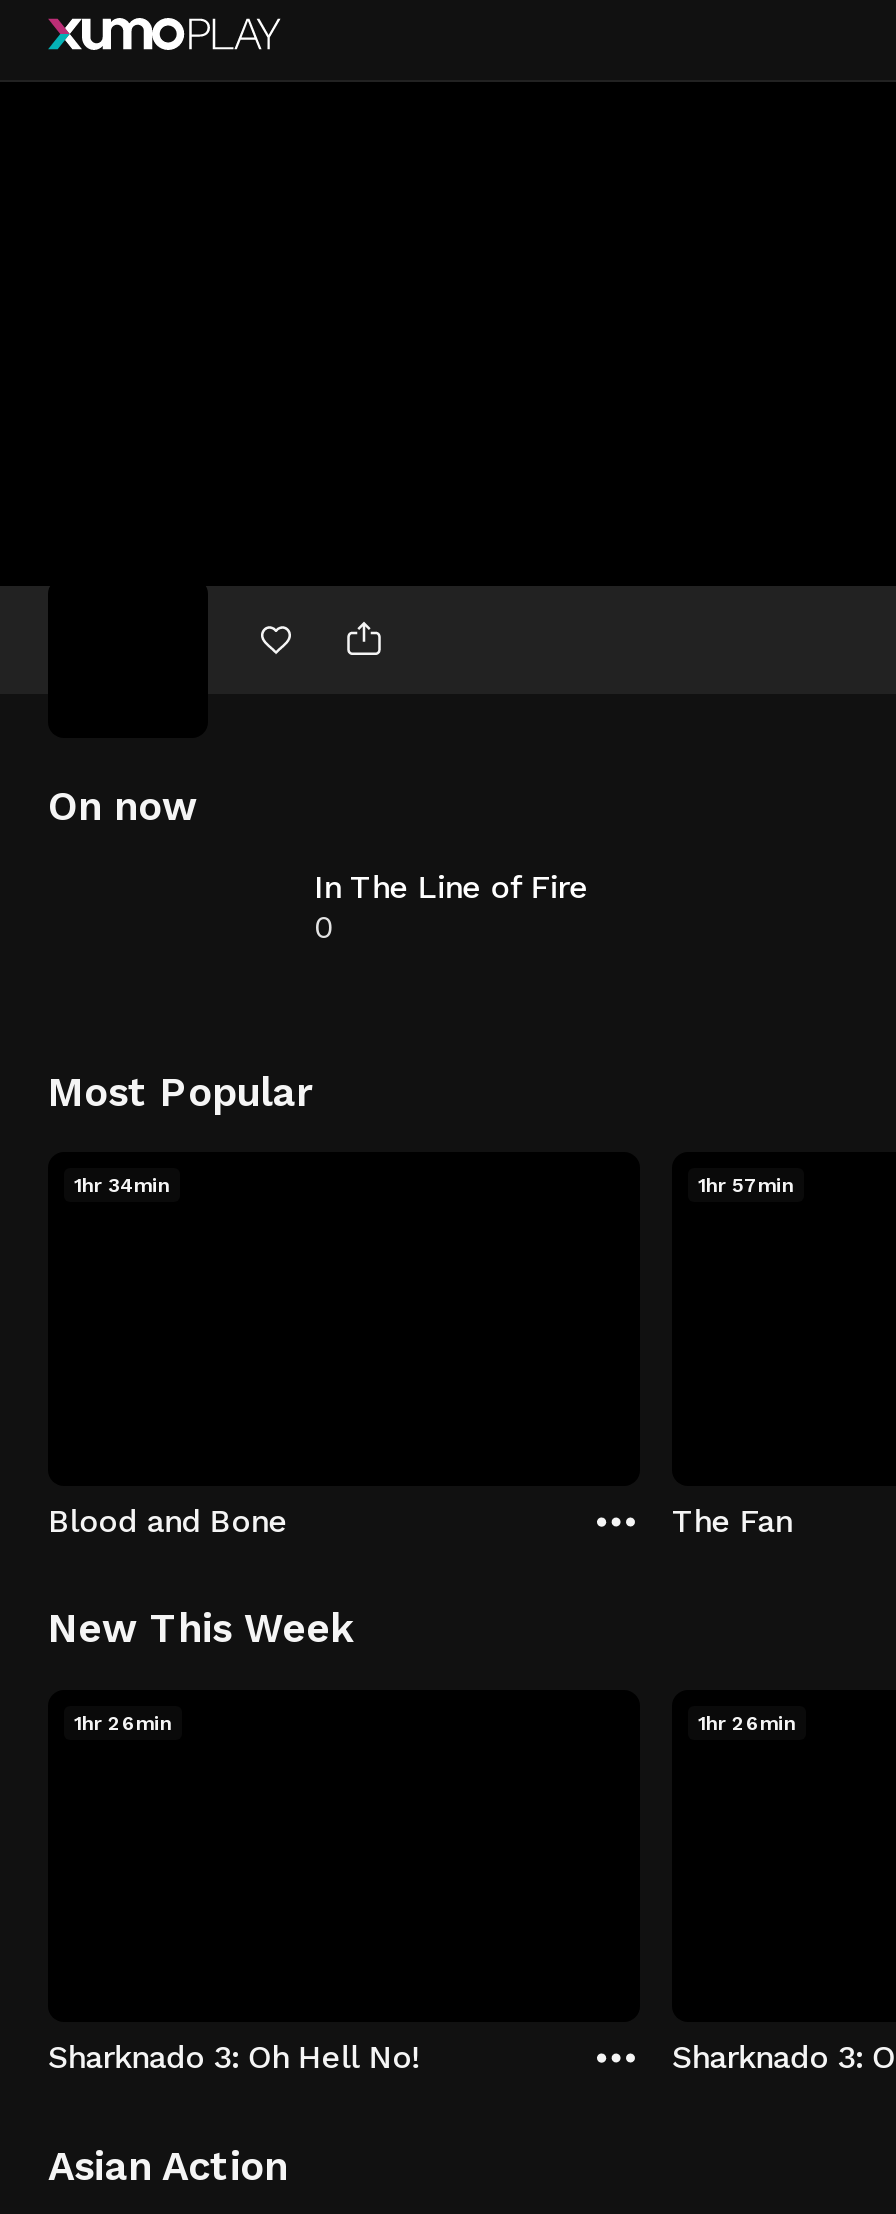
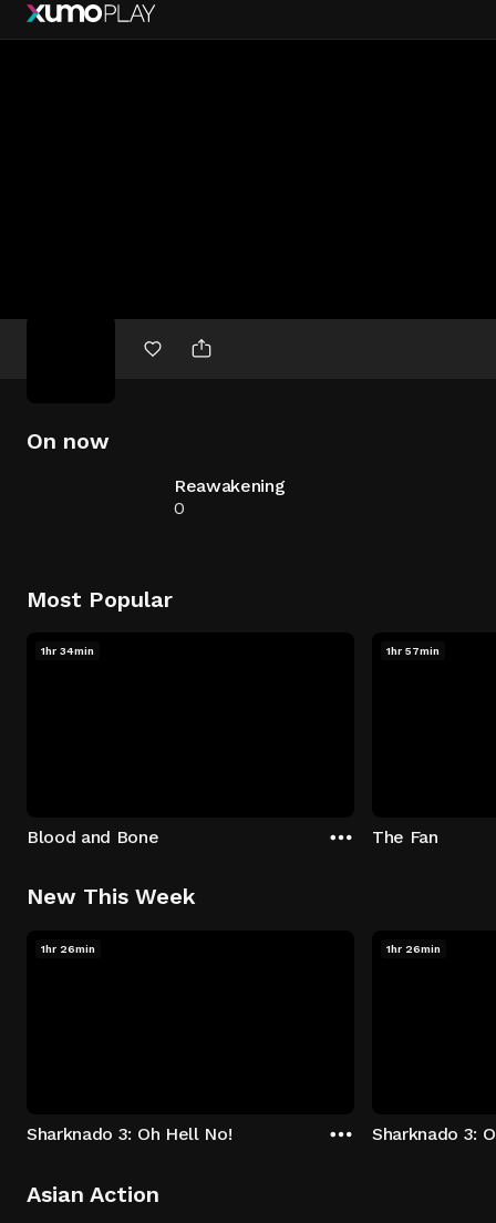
- In The Line of Fire
+ Reawakening
